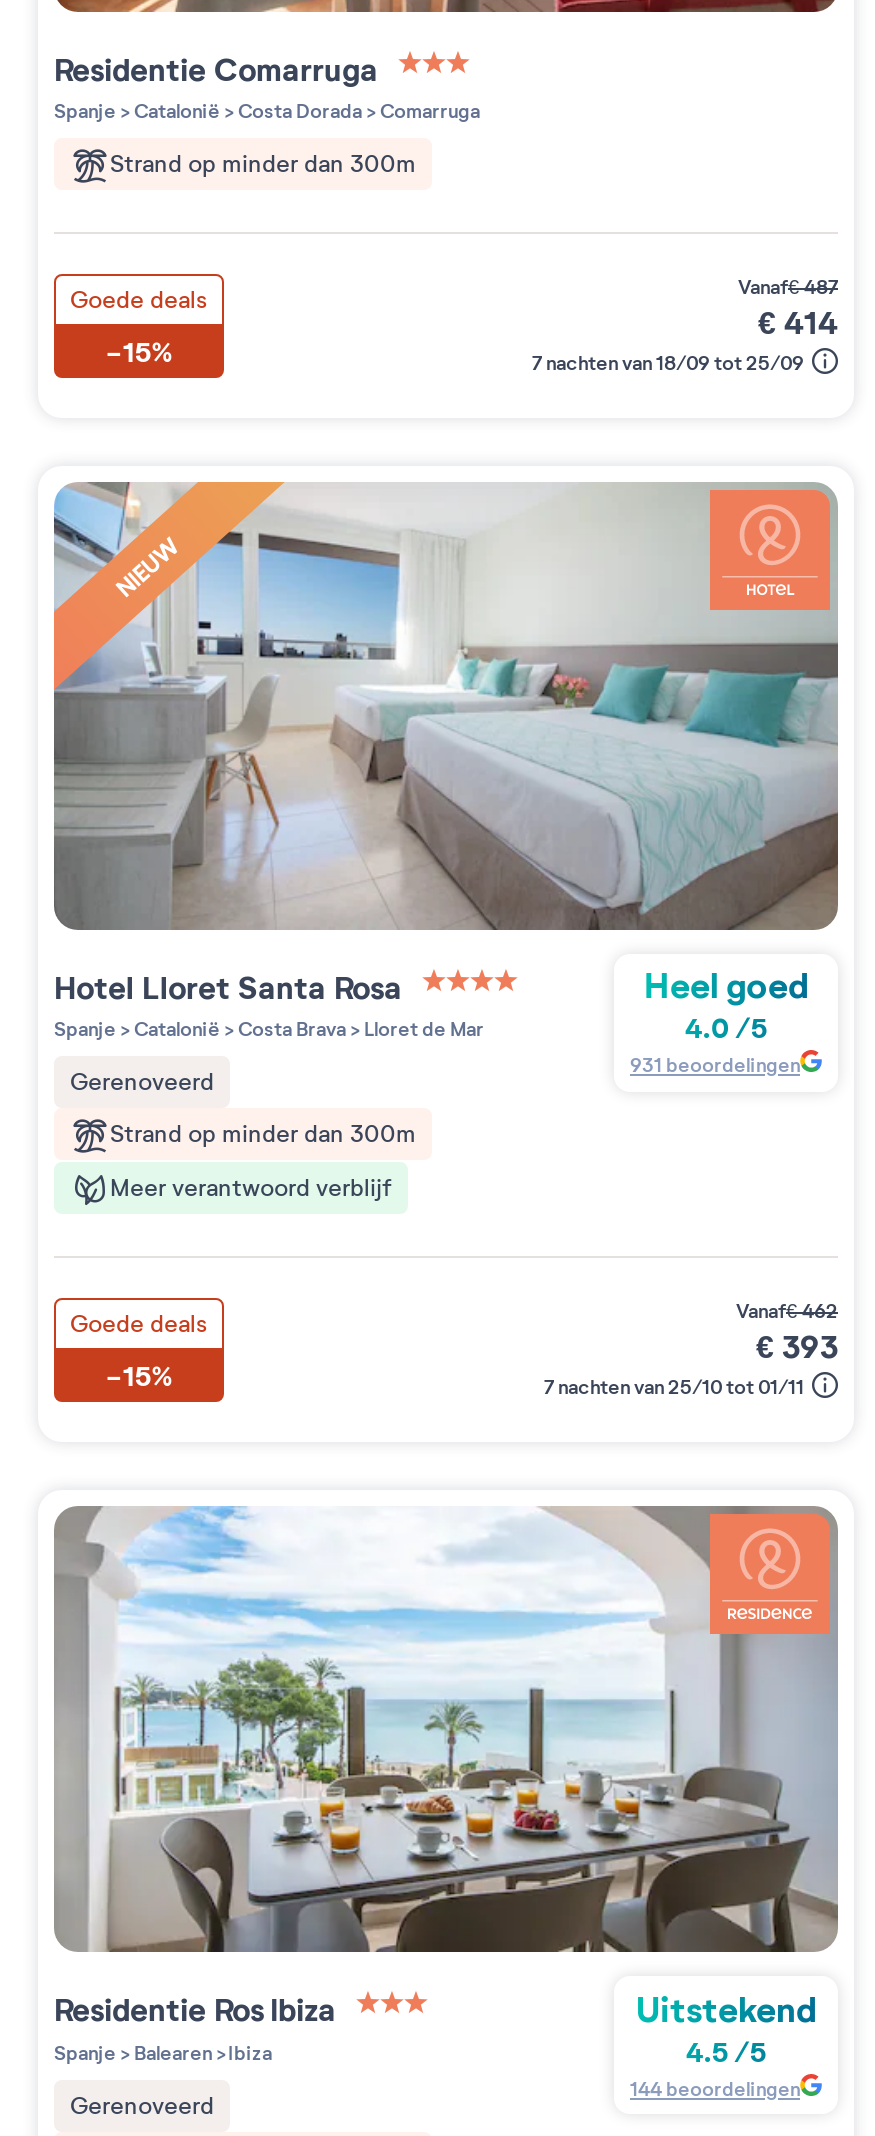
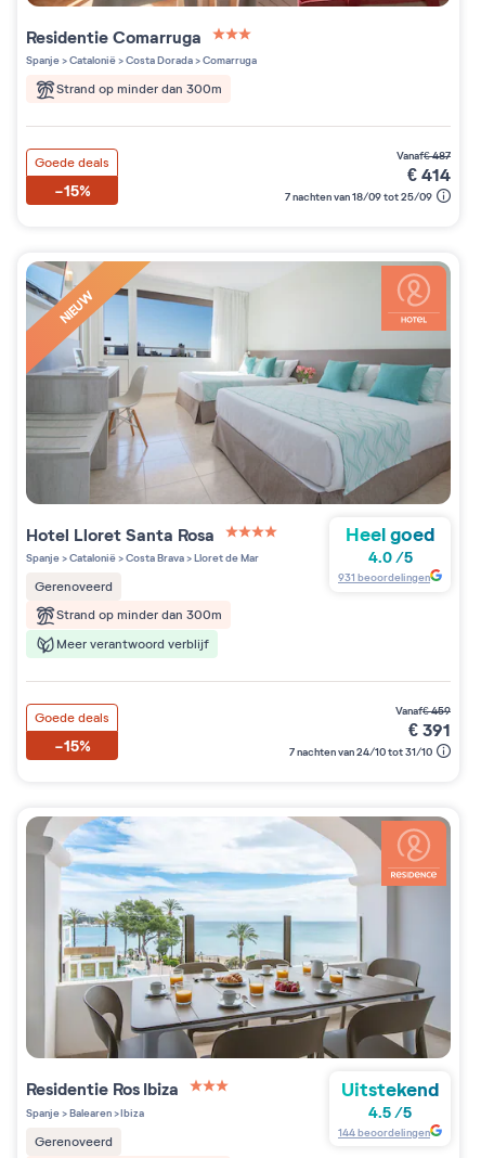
- vanaf€462
+ vanaf€459

- €393
+ €391

- 7 nachten van 25/10 tot 01/11
+ 7 nachten van 24/10 tot 31/10
